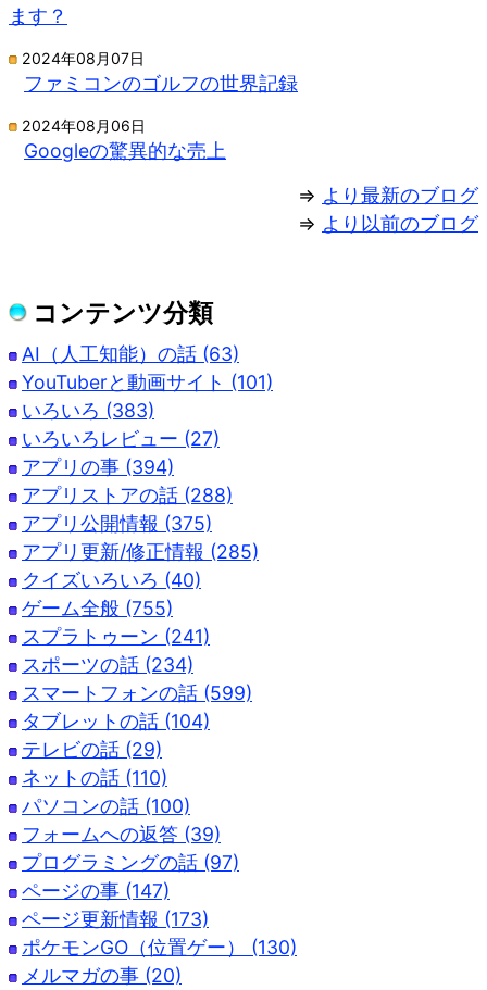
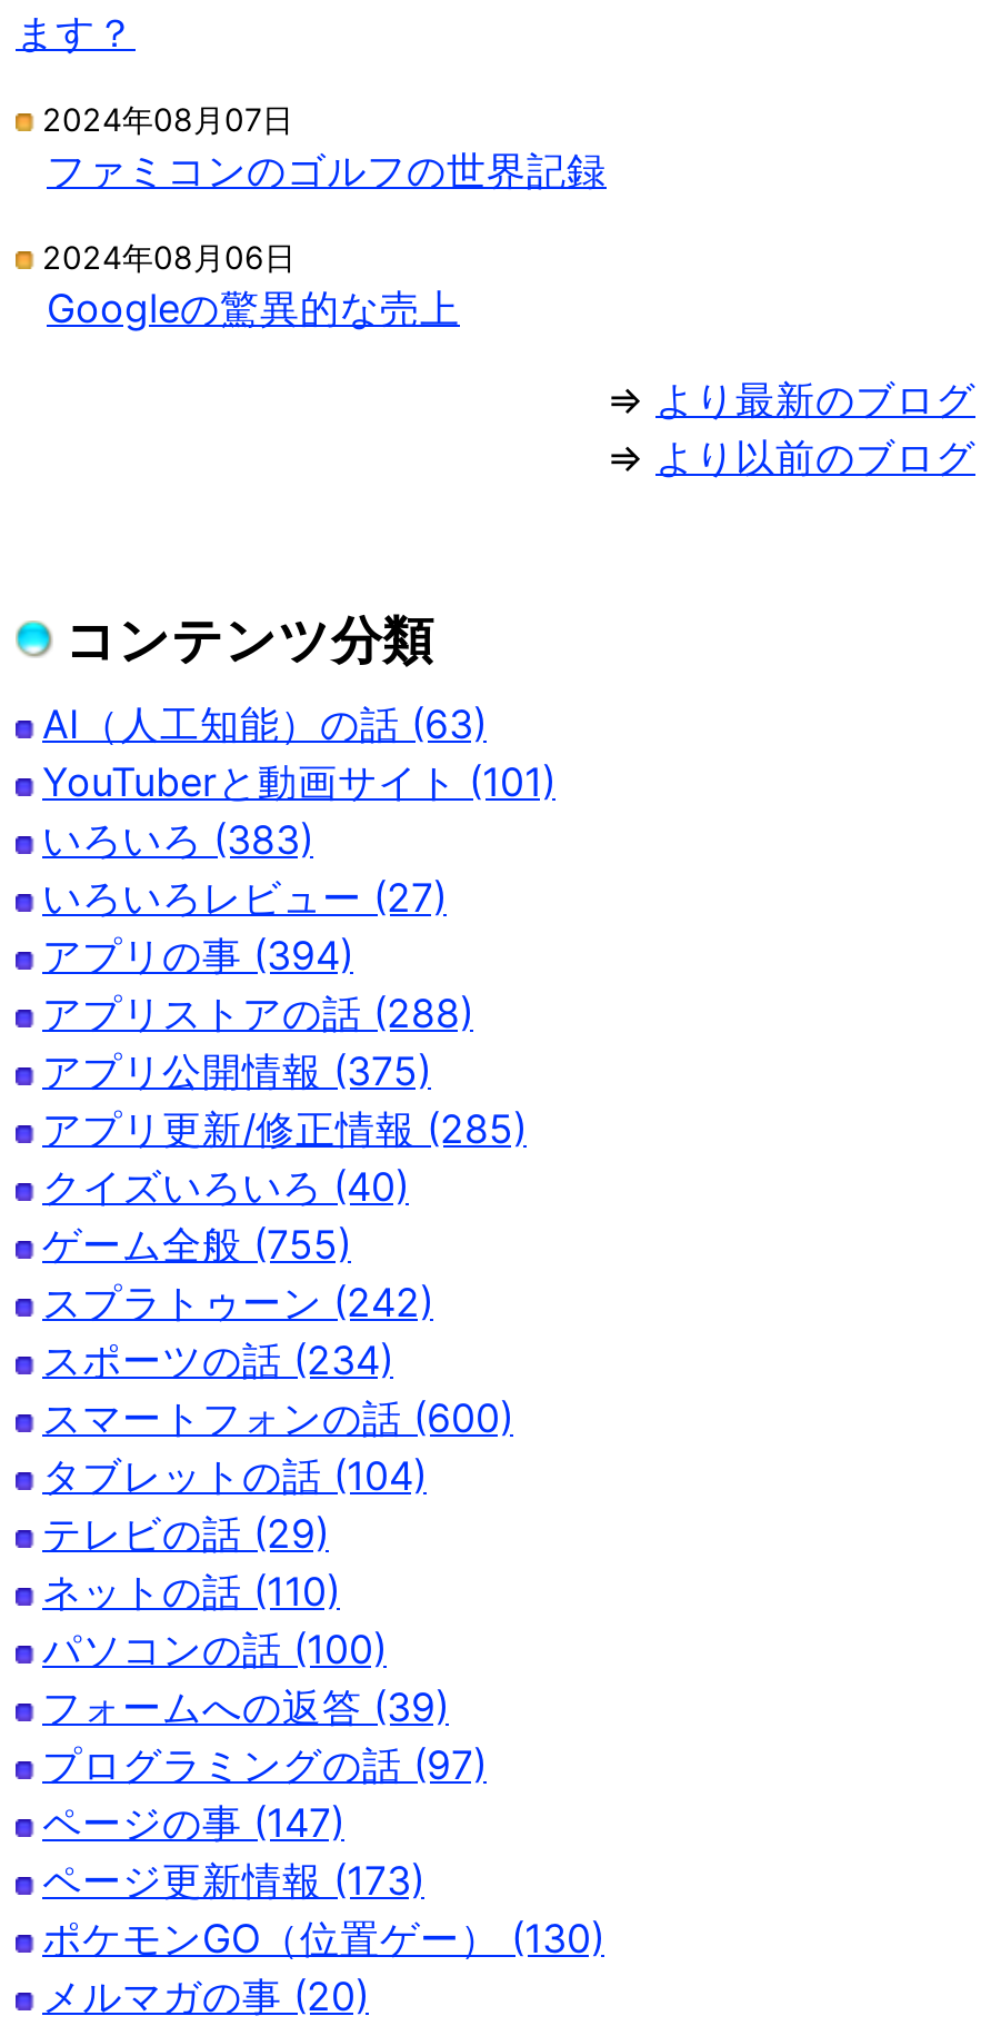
- スプラトゥーン (241)
+ スプラトゥーン (242)

- スマートフォンの話 (599)
+ スマートフォンの話 (600)
